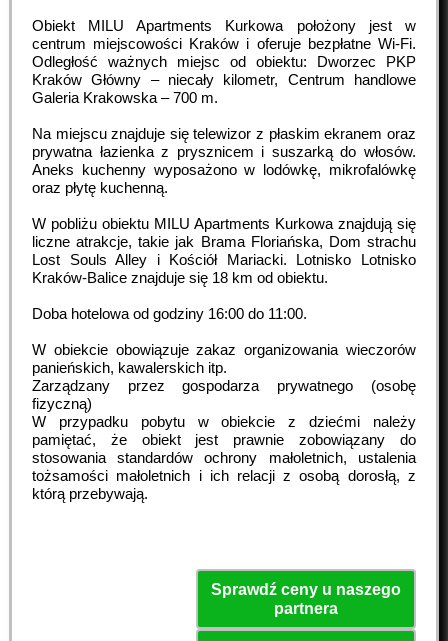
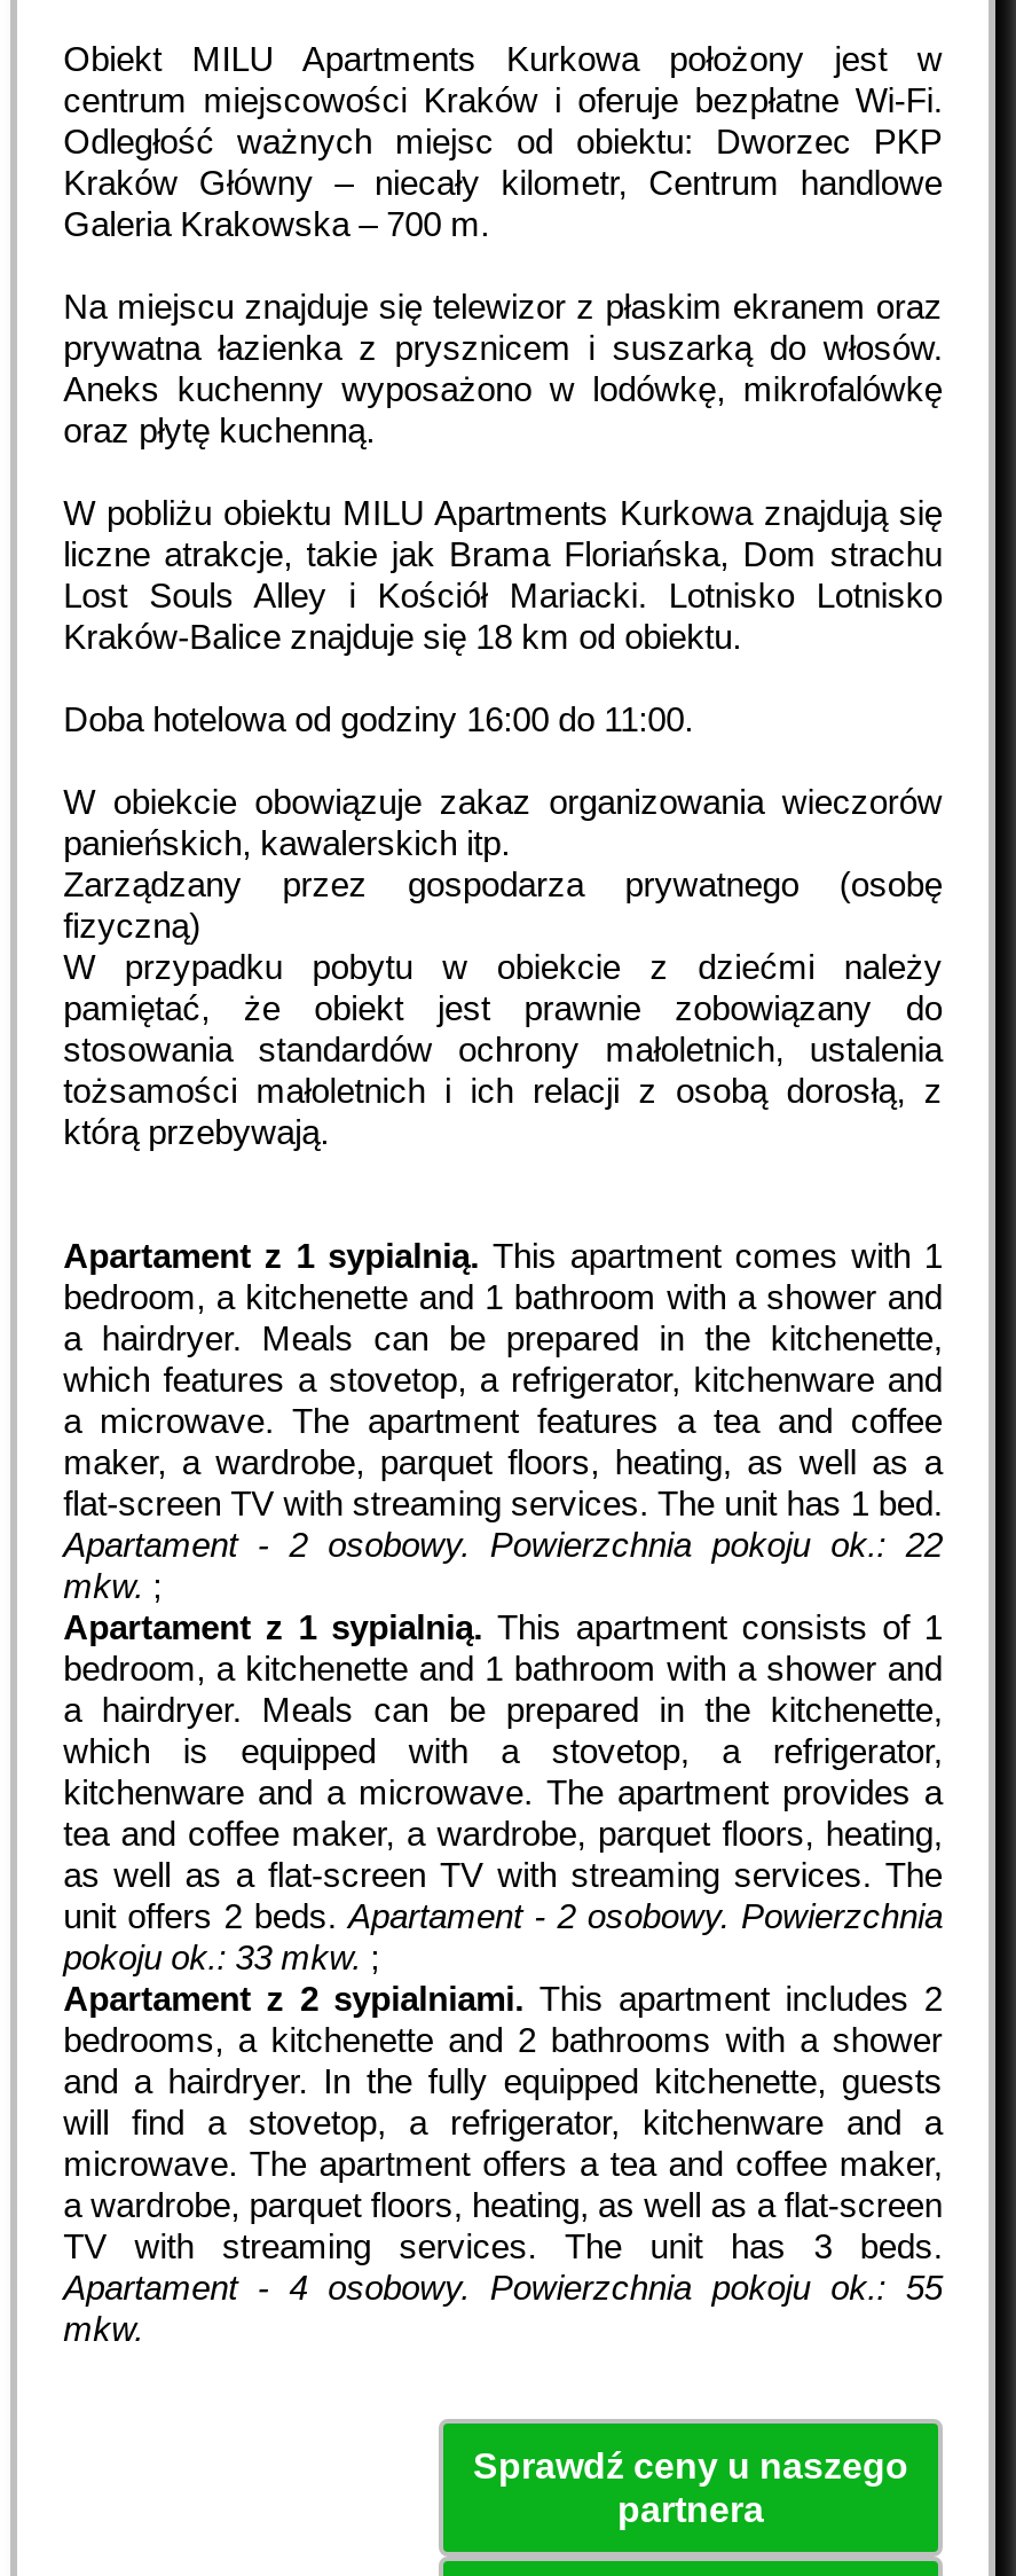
+ Apartament z 1 sypialnią. This apartment comes with 1
+ bedroom, a kitchenette and 1 bathroom with a shower and
+ a hairdryer. Meals can be prepared in the kitchenette,
+ which features a stovetop, a refrigerator, kitchenware and
+ a microwave. The apartment features a tea and coffee
+ maker, a wardrobe, parquet floors, heating, as well as a
+ flat-screen TV with streaming services. The unit has 1 bed.
+ Apartament - 2 osobowy. Powierzchnia pokoju ok.: 22
+ mkw.;
+ Apartament z 1 sypialnią. This apartment consists of 1
+ bedroom, a kitchenette and 1 bathroom with a shower and
+ a hairdryer. Meals can be prepared in the kitchenette,
+ which is equipped with a stovetop, a refrigerator,
+ kitchenware and a microwave. The apartment provides a
+ tea and coffee maker, a wardrobe, parquet floors, heating,
+ as well as a flat-screen TV with streaming services. The
+ unit offers 2 beds. Apartament - 2 osobowy. Powierzchnia
+ pokoju ok.: 33 mkw.;
+ Apartament z 2 sypialniami. This apartment includes 2
+ bedrooms, a kitchenette and 2 bathrooms with a shower
+ and a hairdryer. In the fully equipped kitchenette, guests
+ will find a stovetop, a refrigerator, kitchenware and a
+ microwave. The apartment offers a tea and coffee maker,
+ a wardrobe, parquet floors, heating, as well as a flat-screen
+ TV with streaming services. The unit has 3 beds.
+ Apartament - 4 osobowy. Powierzchnia pokoju ok.: 55
+ mkw.
